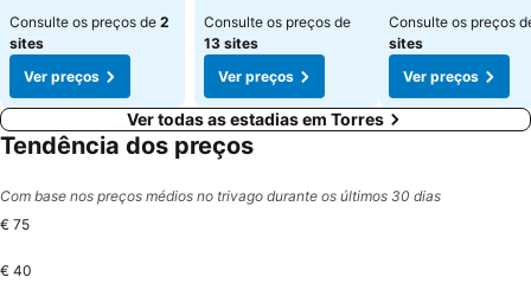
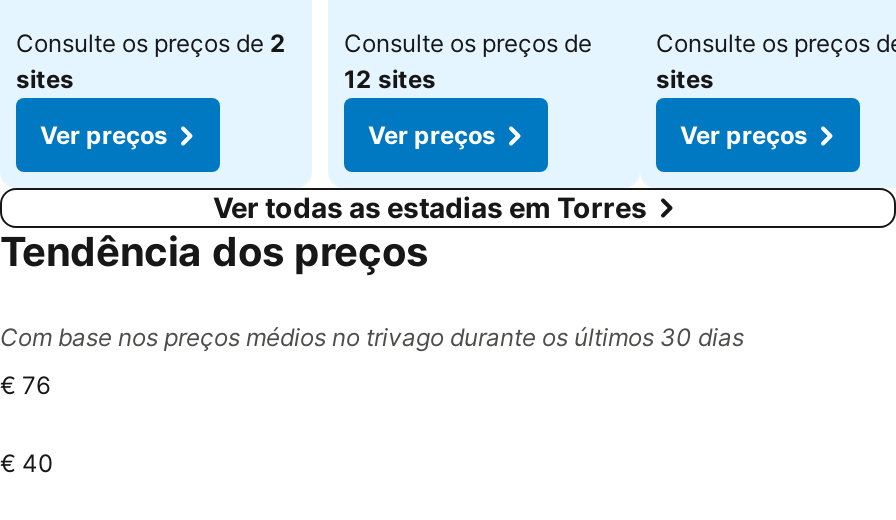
- 13 sites
+ 12 sites

- € 75
+ € 76
